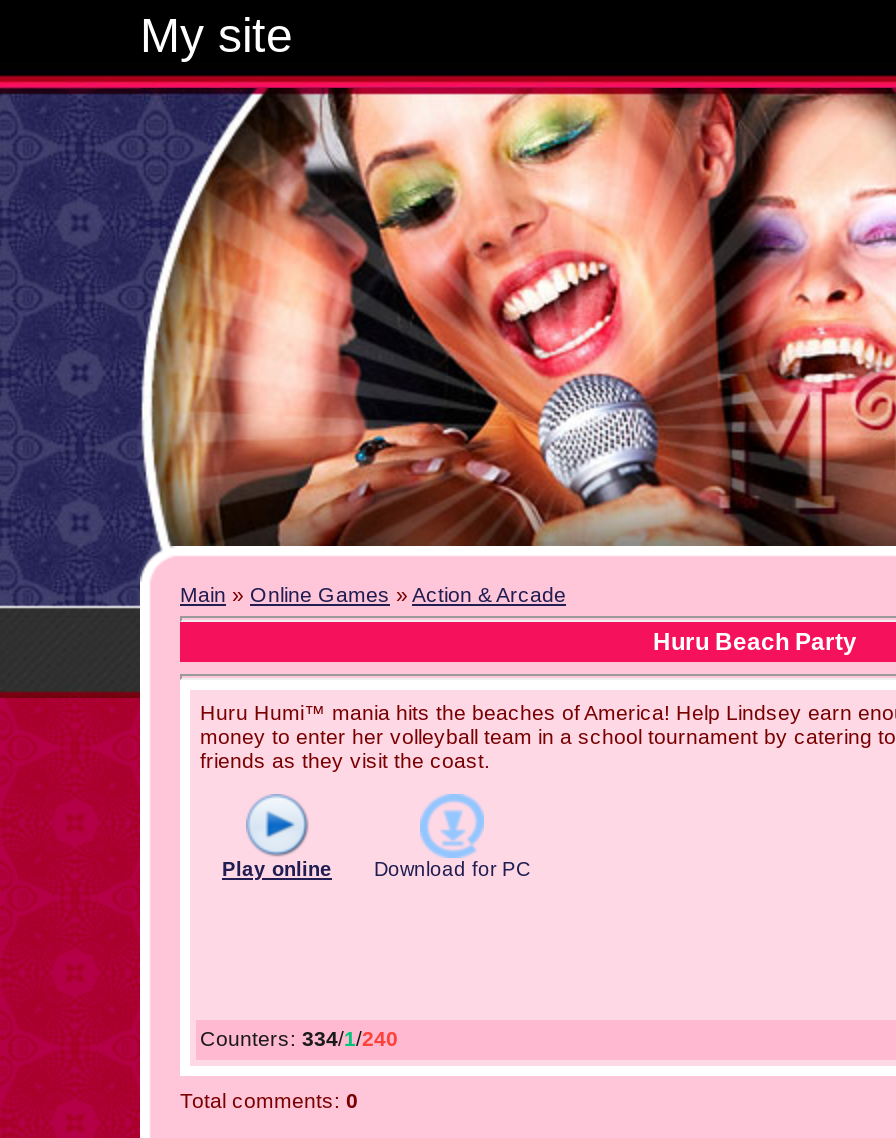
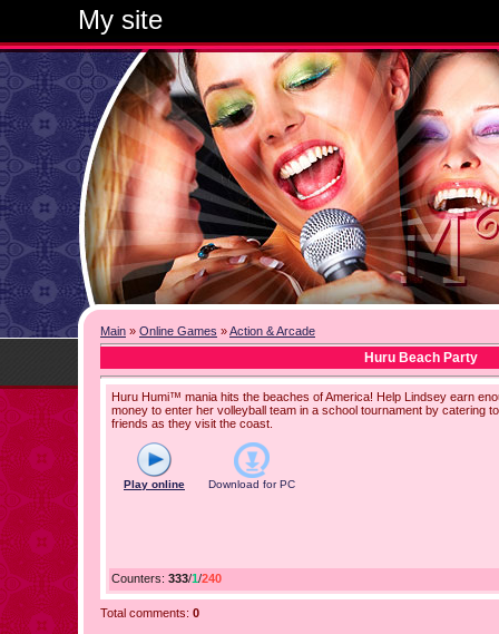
- Counters: 334/1 / 240
+ Counters: 333/1 / 240
